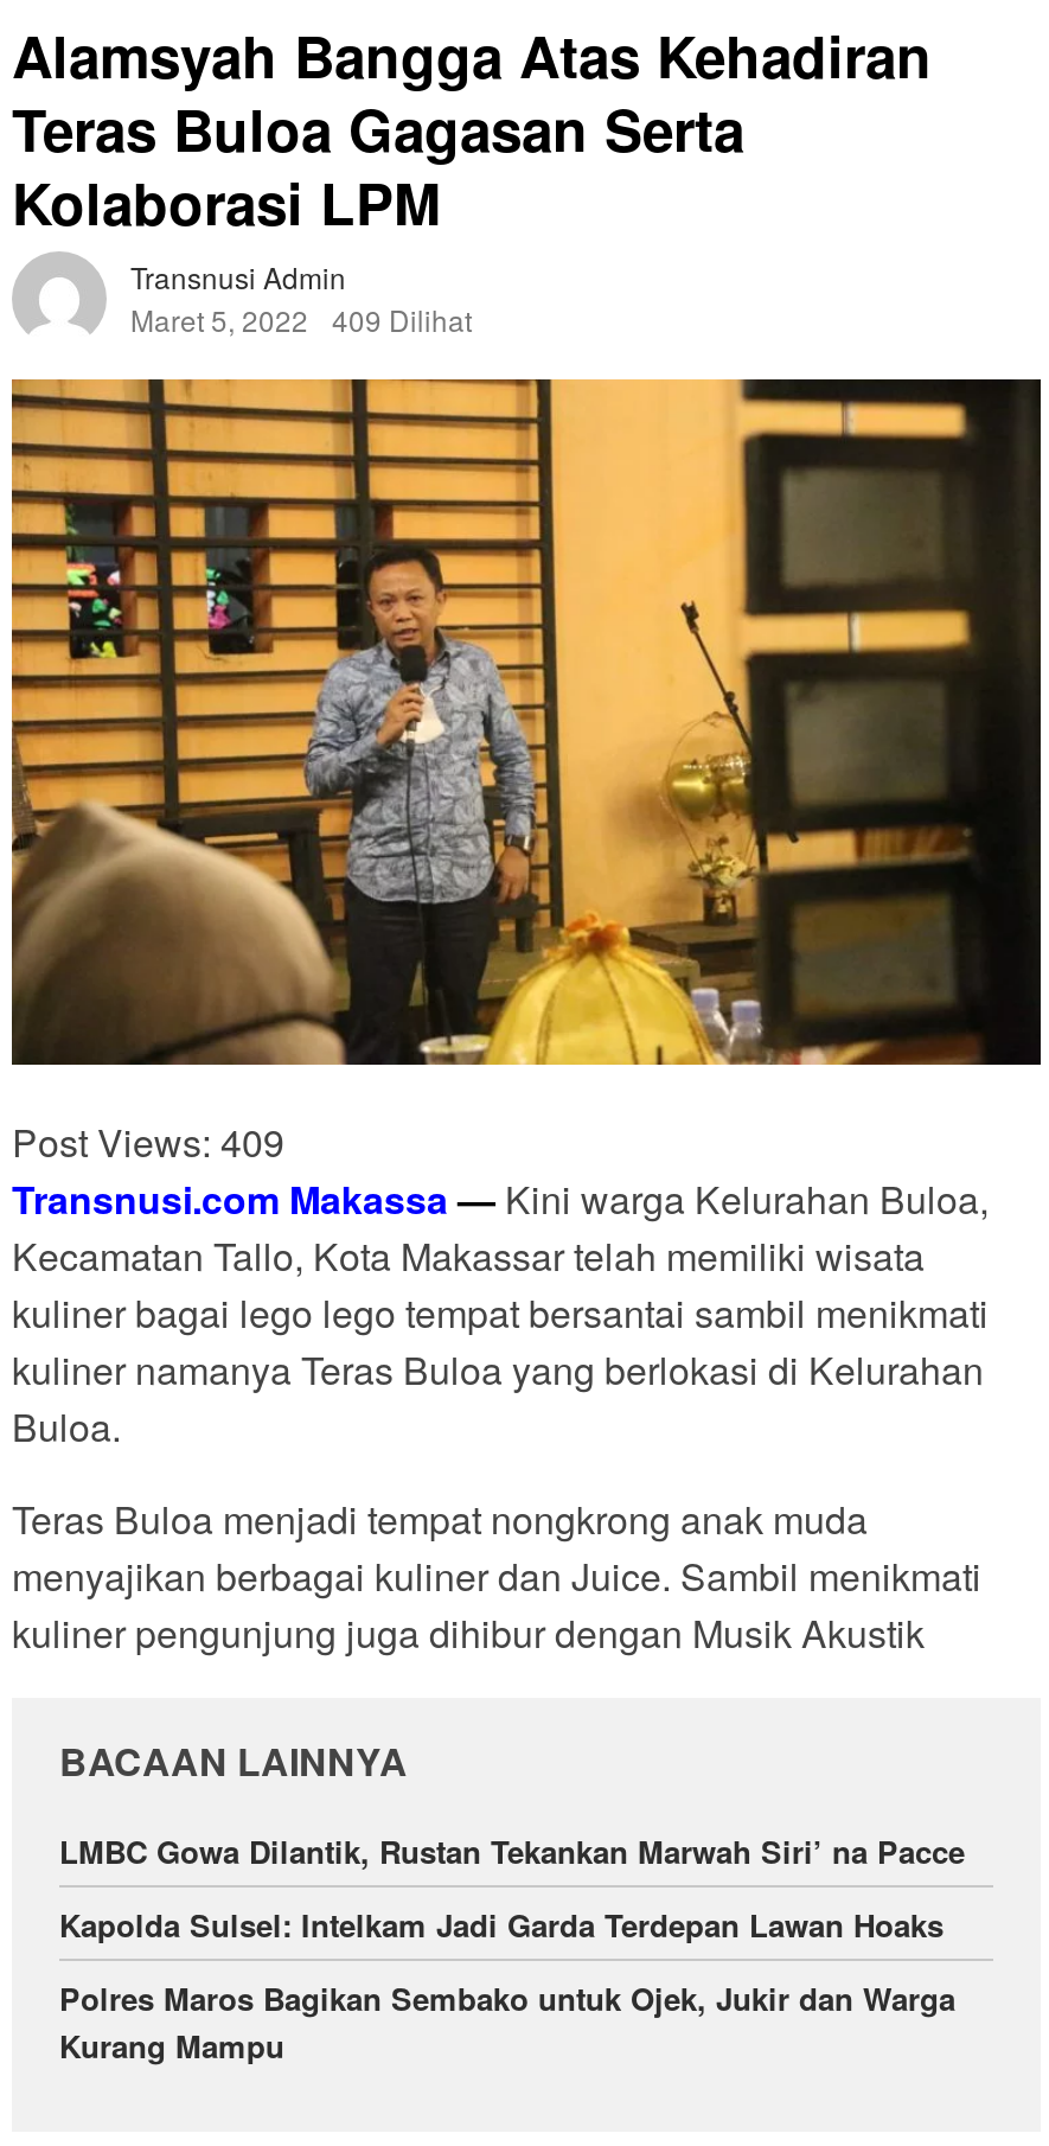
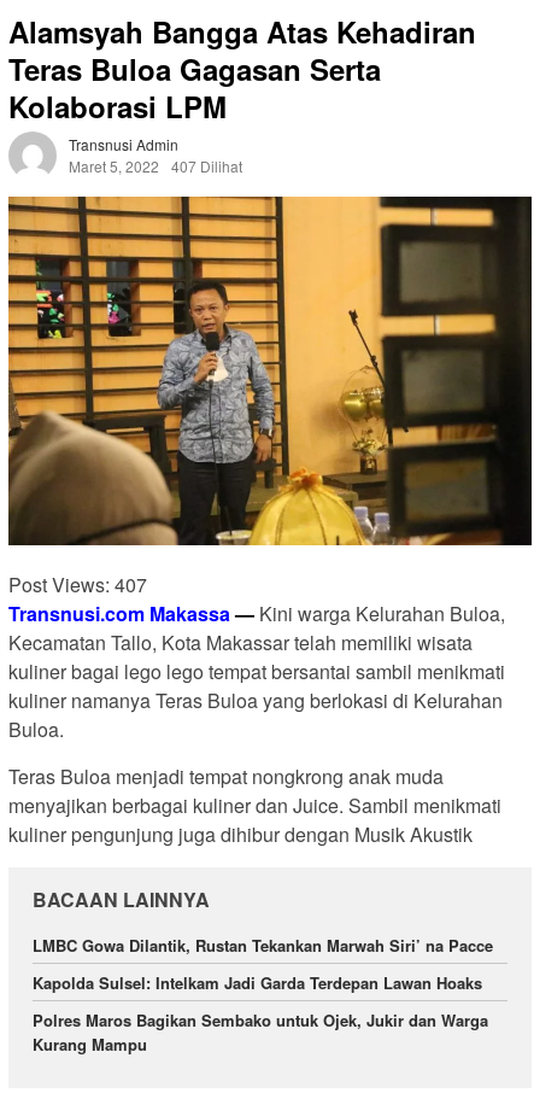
- Maret 5, 2022 409 Dilihat
+ Maret 5, 2022 407 Dilihat

- Post Views: 409
+ Post Views: 407
